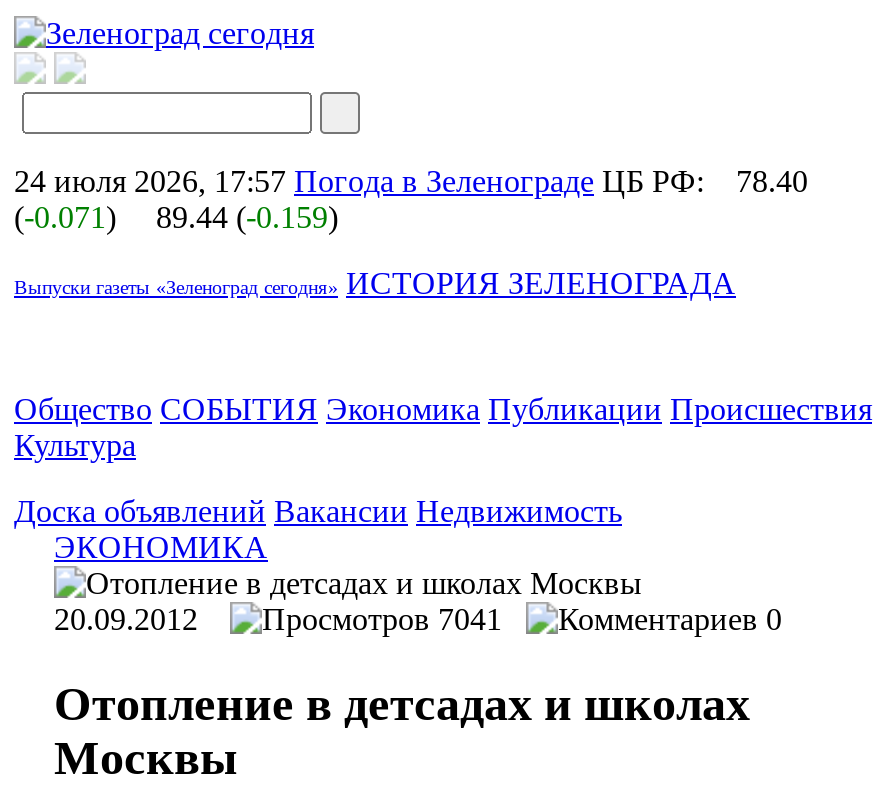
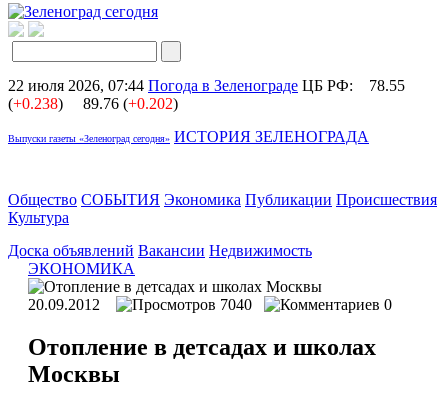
- 24 июля 2026, 17:57 Погода в Зеленограде ЦБ РФ: 78.40
+ 22 июля 2026, 07:44 Погода в Зеленограде ЦБ РФ: 78.55

- (-0.071)
+ (+0.238)

- 89.44 (-0.159)
+ 89.76 (+0.202)

- 7041
+ 7040
